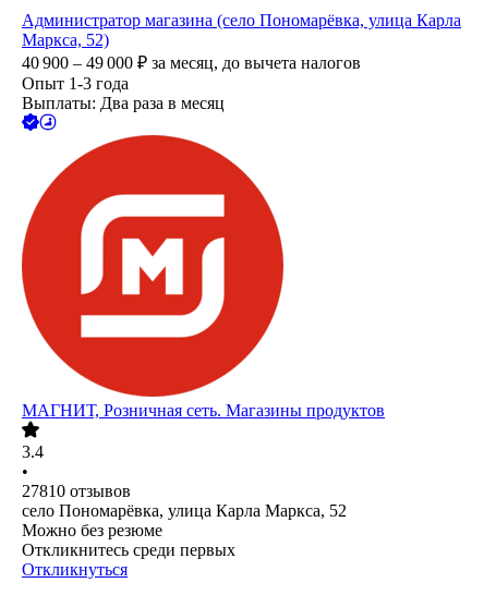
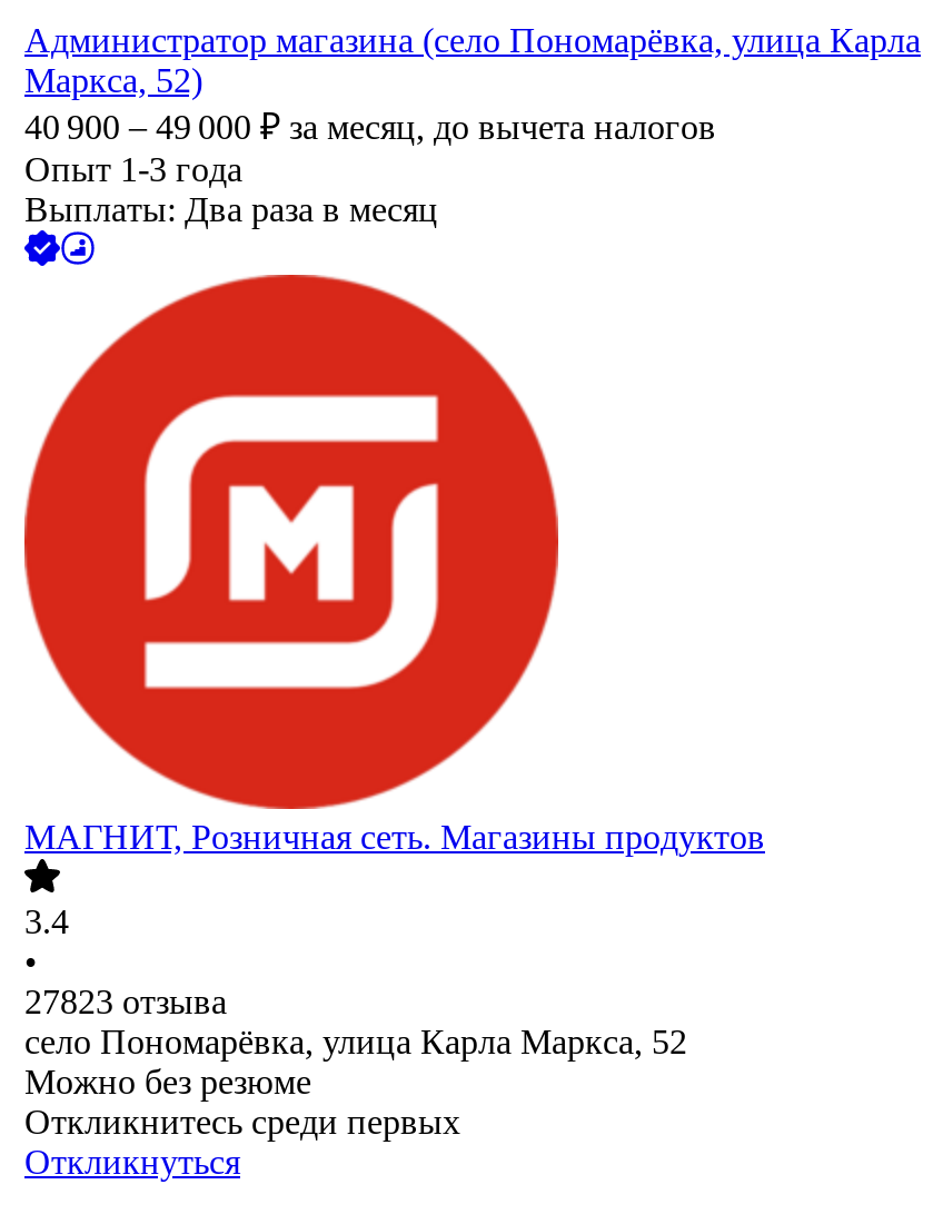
- 27810 отзывов
+ 27823 отзыва
